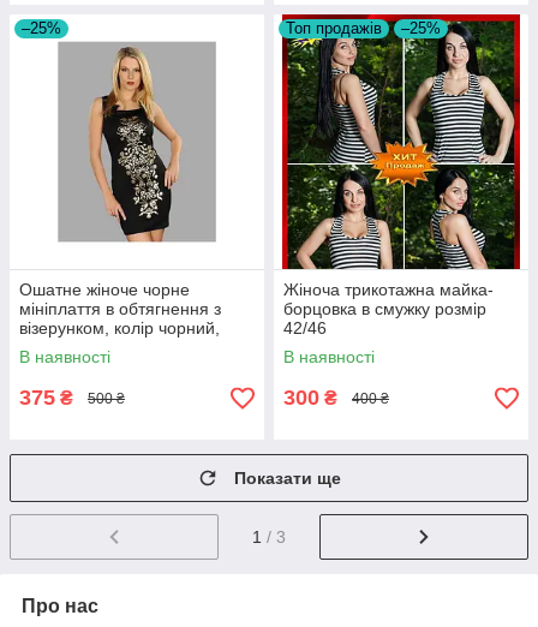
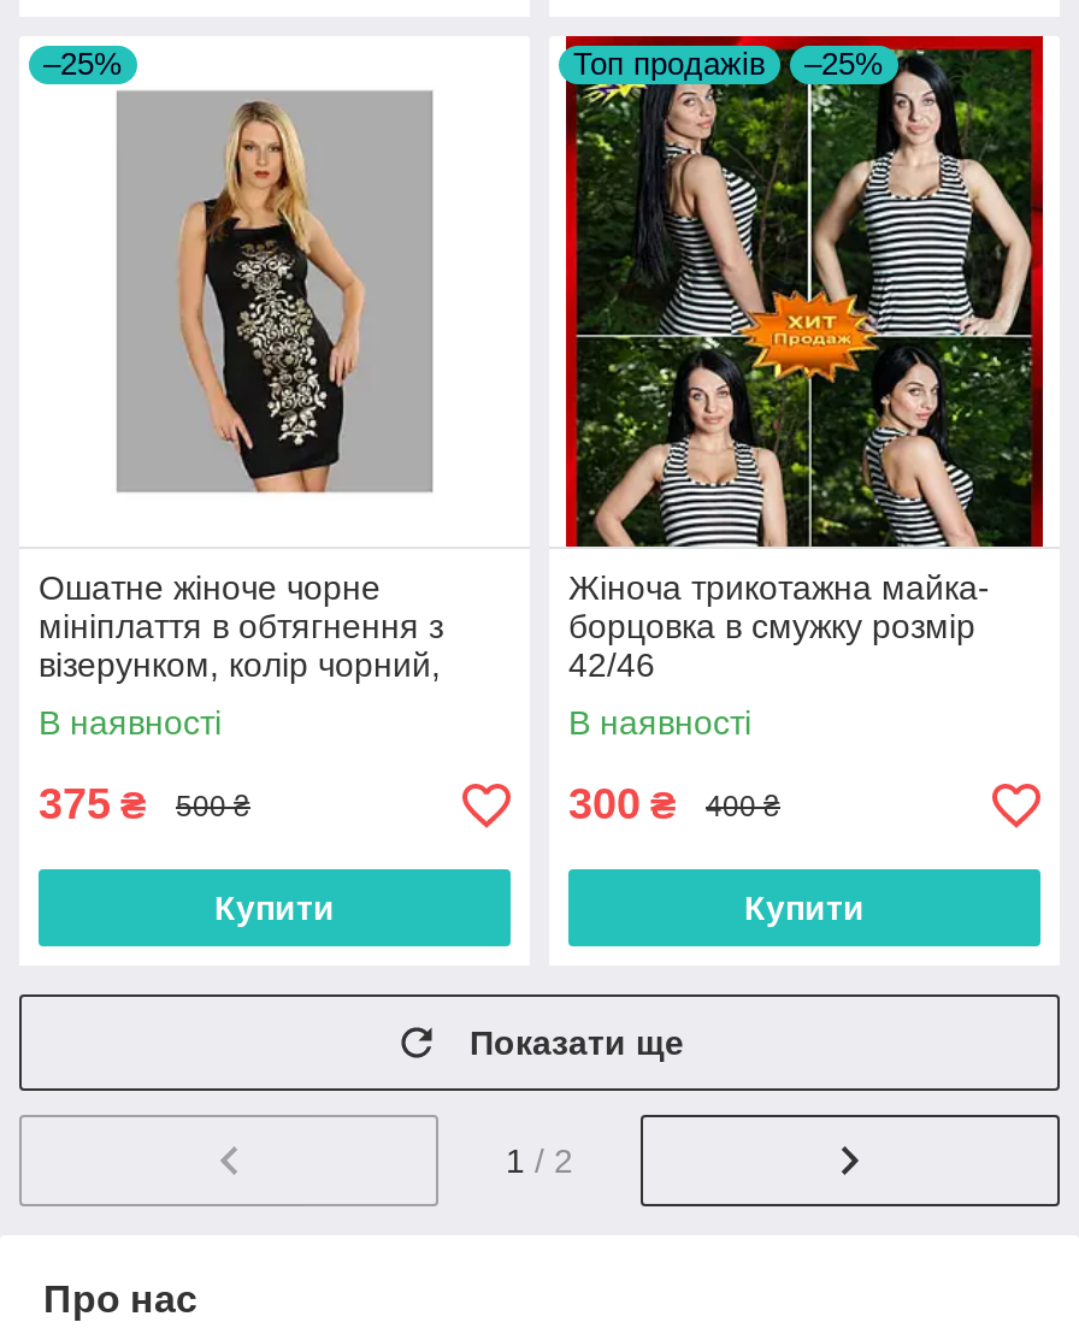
+ Купити

+ Купити

- 1 / 3
+ 1 / 2
